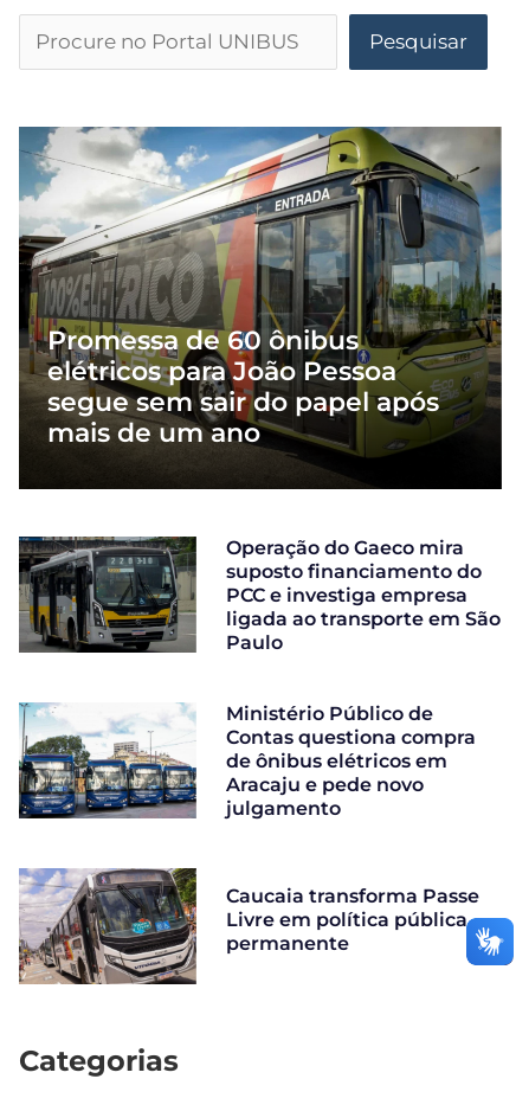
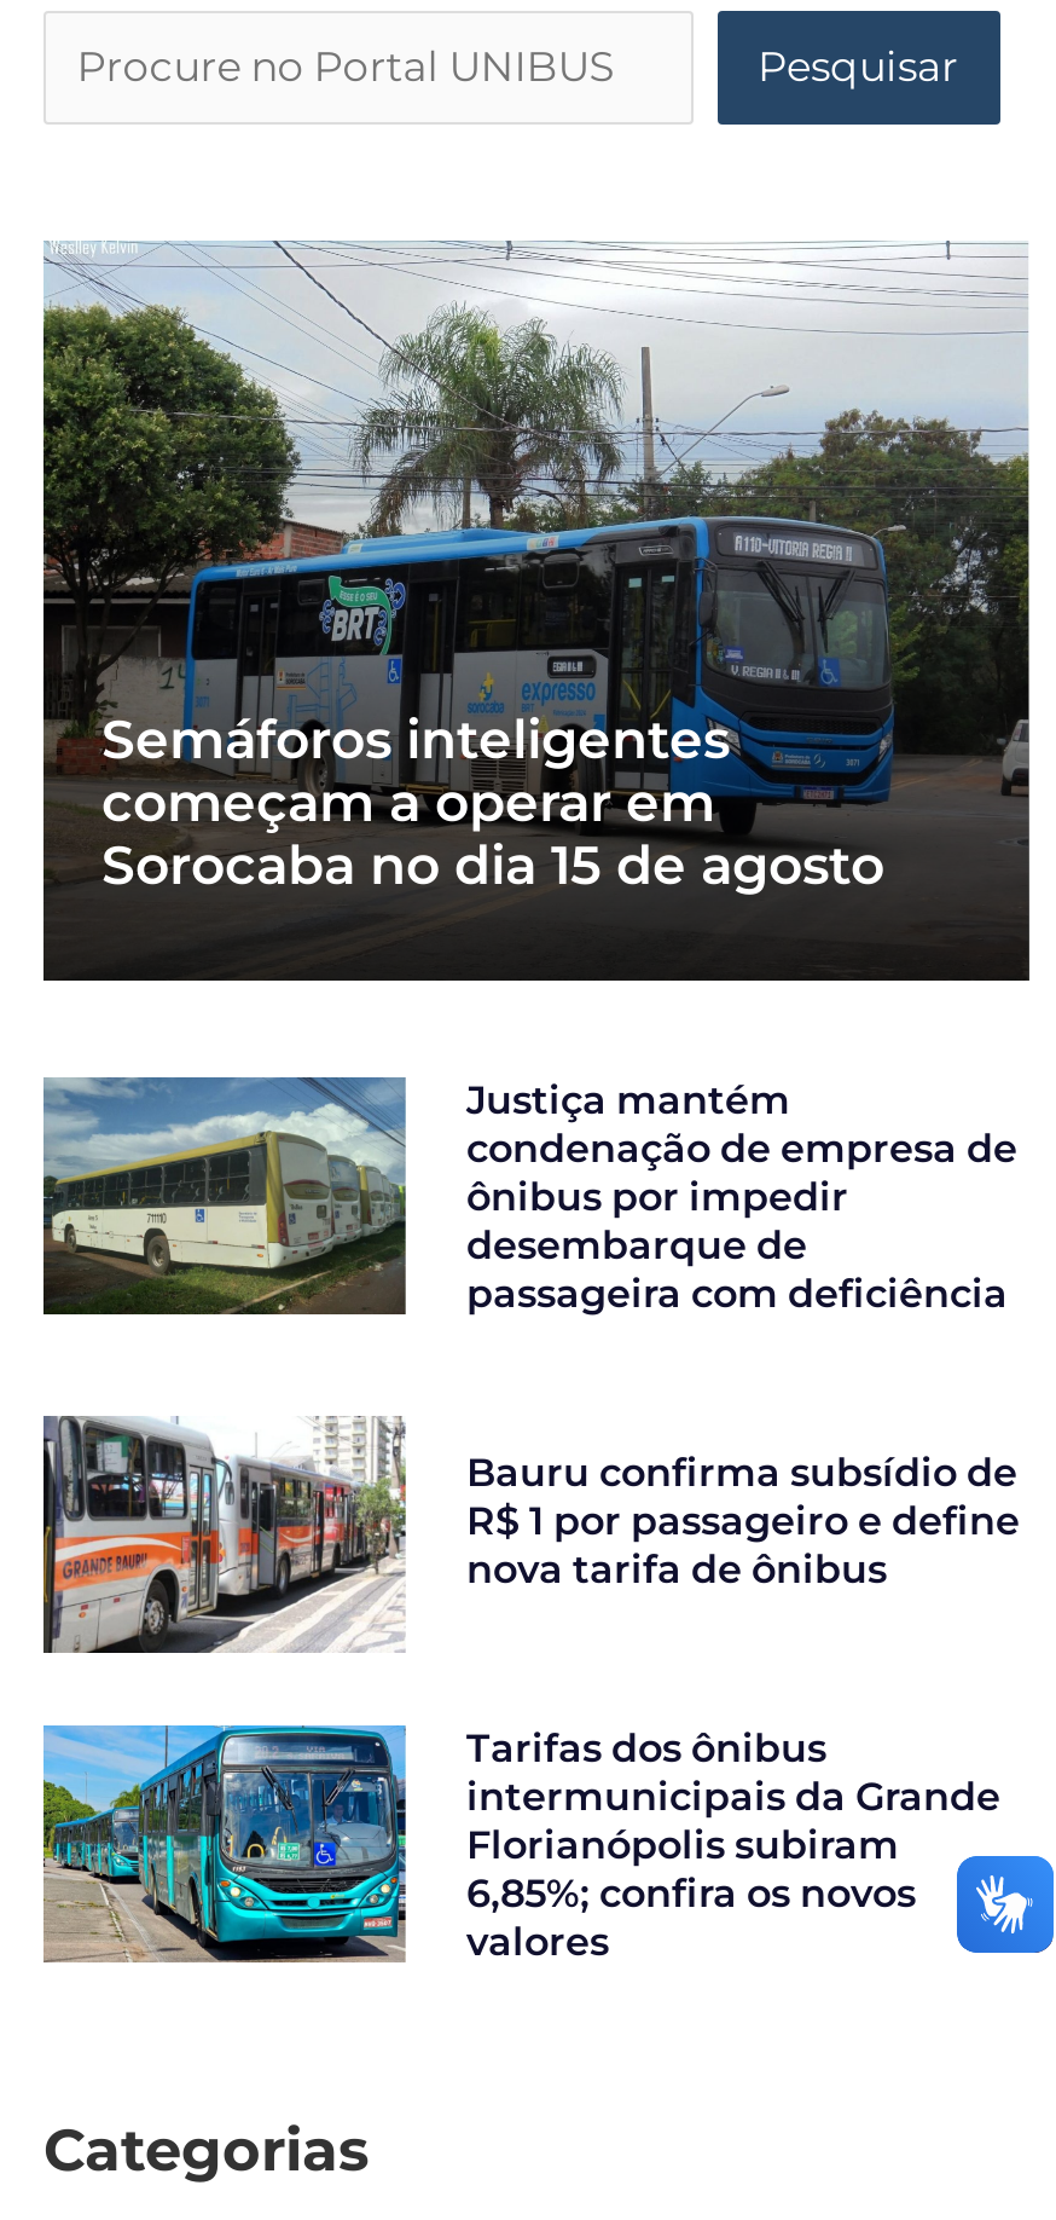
- [image]
- Promessa de 60 ônibus
- elétricos para João Pessoa
- segue sem sair do papel após
- mais de um ano
+ [image]
+ Semáforos inteligentes
+ começam a operar em
+ Sorocaba no dia 15 de agosto

- [image]
- Operação do Gaeco mira
- suposto financiamento do
- PCC e investiga empresa
- ligada ao transporte em São
- Paulo
+ [image]
+ Justiça mantém
+ condenação de empresa de
+ ônibus por impedir
+ desembarque de
+ passageira com deficiência

- [image]
- Ministério Público de
- Contas questiona compra
- de ônibus elétricos em
- Aracaju e pede novo
- julgamento
+ [image]
+ Bauru confirma subsídio de
+ R$ 1 por passageiro e define
+ nova tarifa de ônibus

- [image]
- Caucaia transforma Passe
- Livre em política pública
- permanente
+ [image]
+ Tarifas dos ônibus
+ intermunicipais da Grande
+ Florianópolis subiram
+ 6,85%; confira os novos
+ valores
